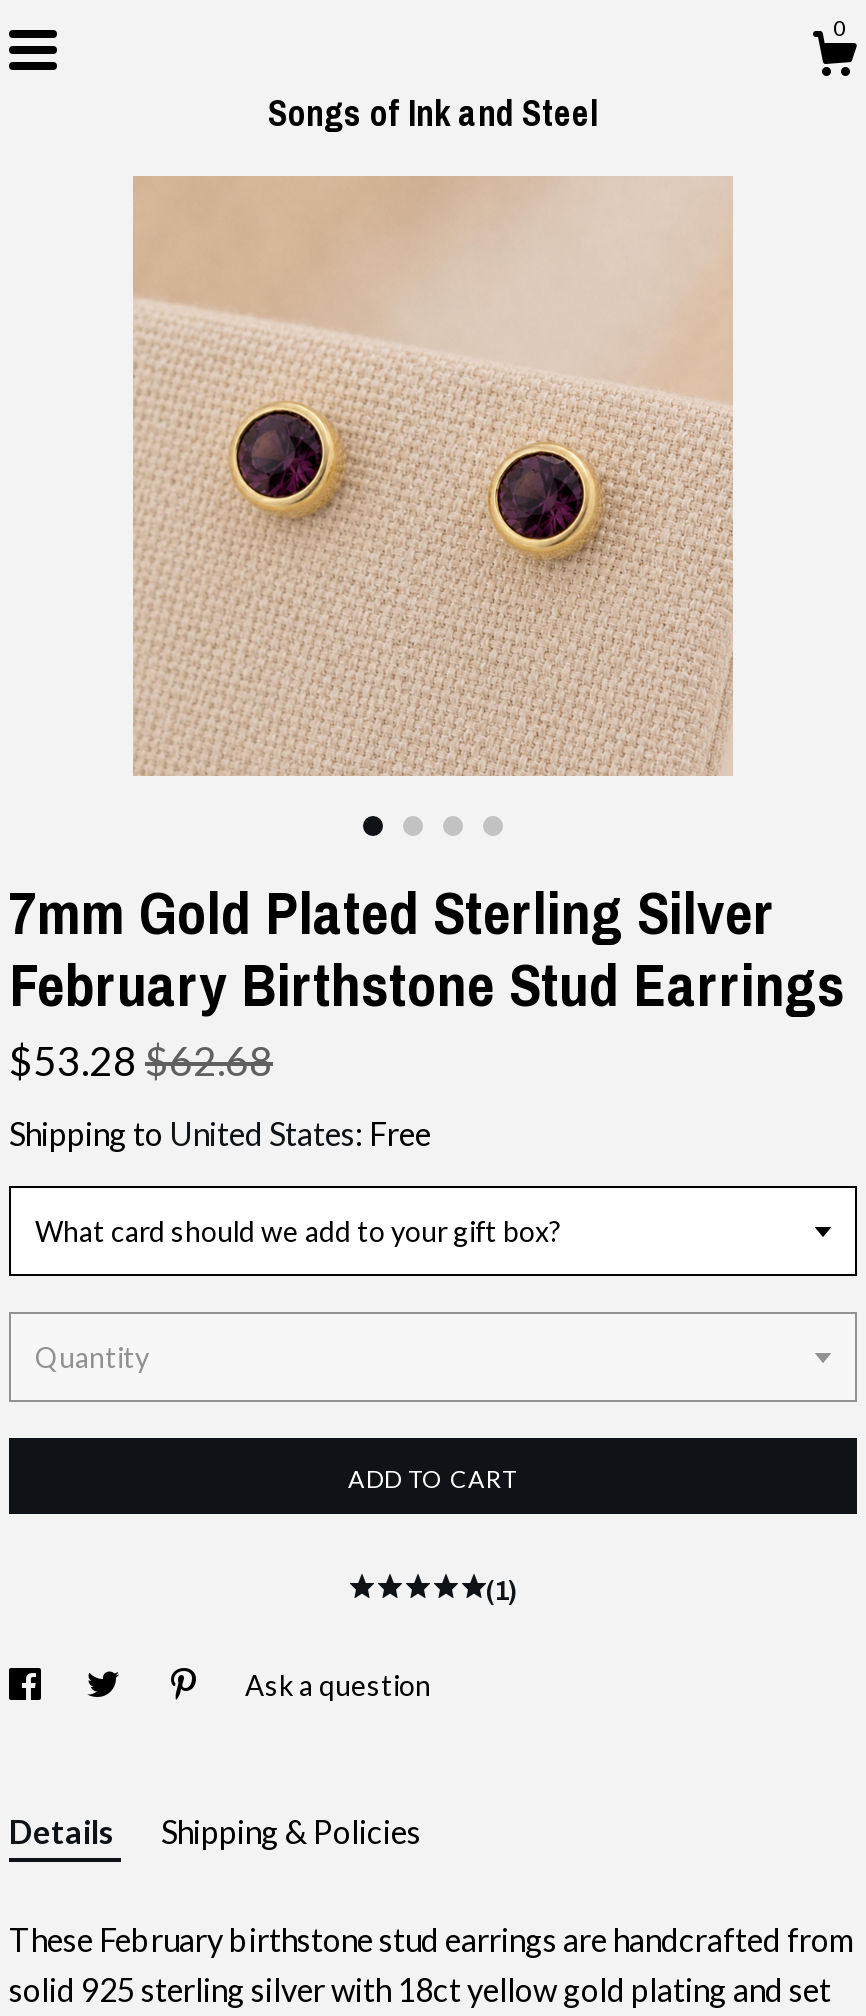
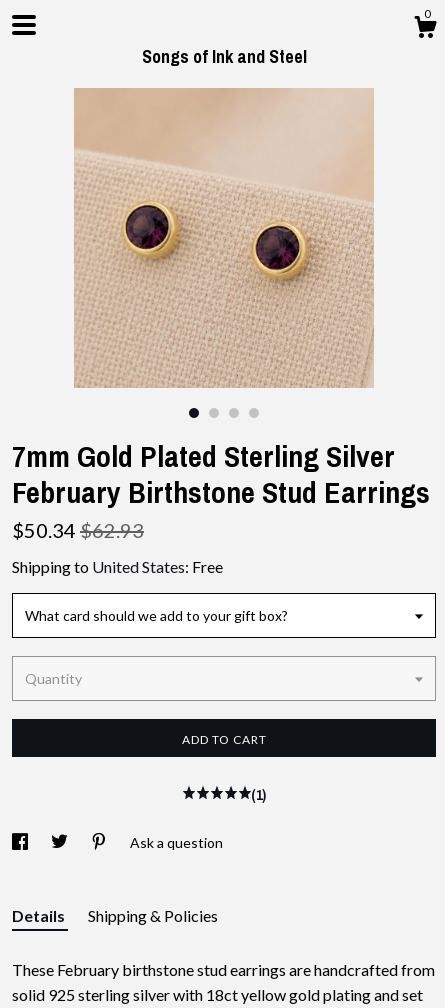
- $53.28 $62.68
+ $50.34 $62.93
